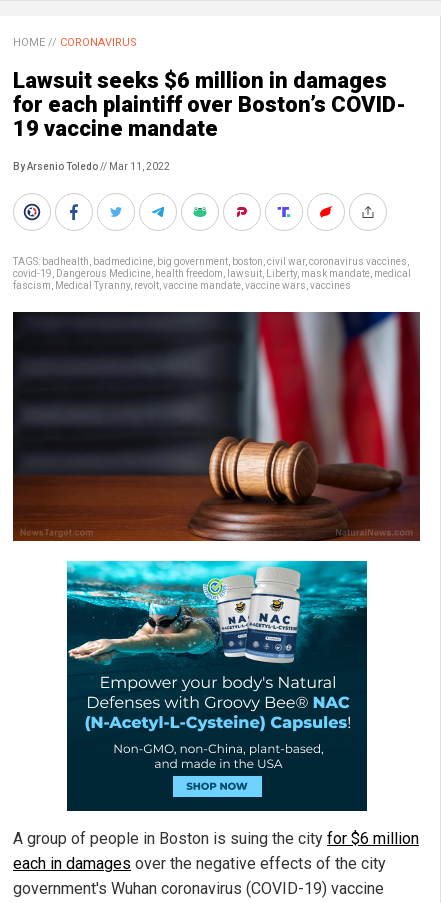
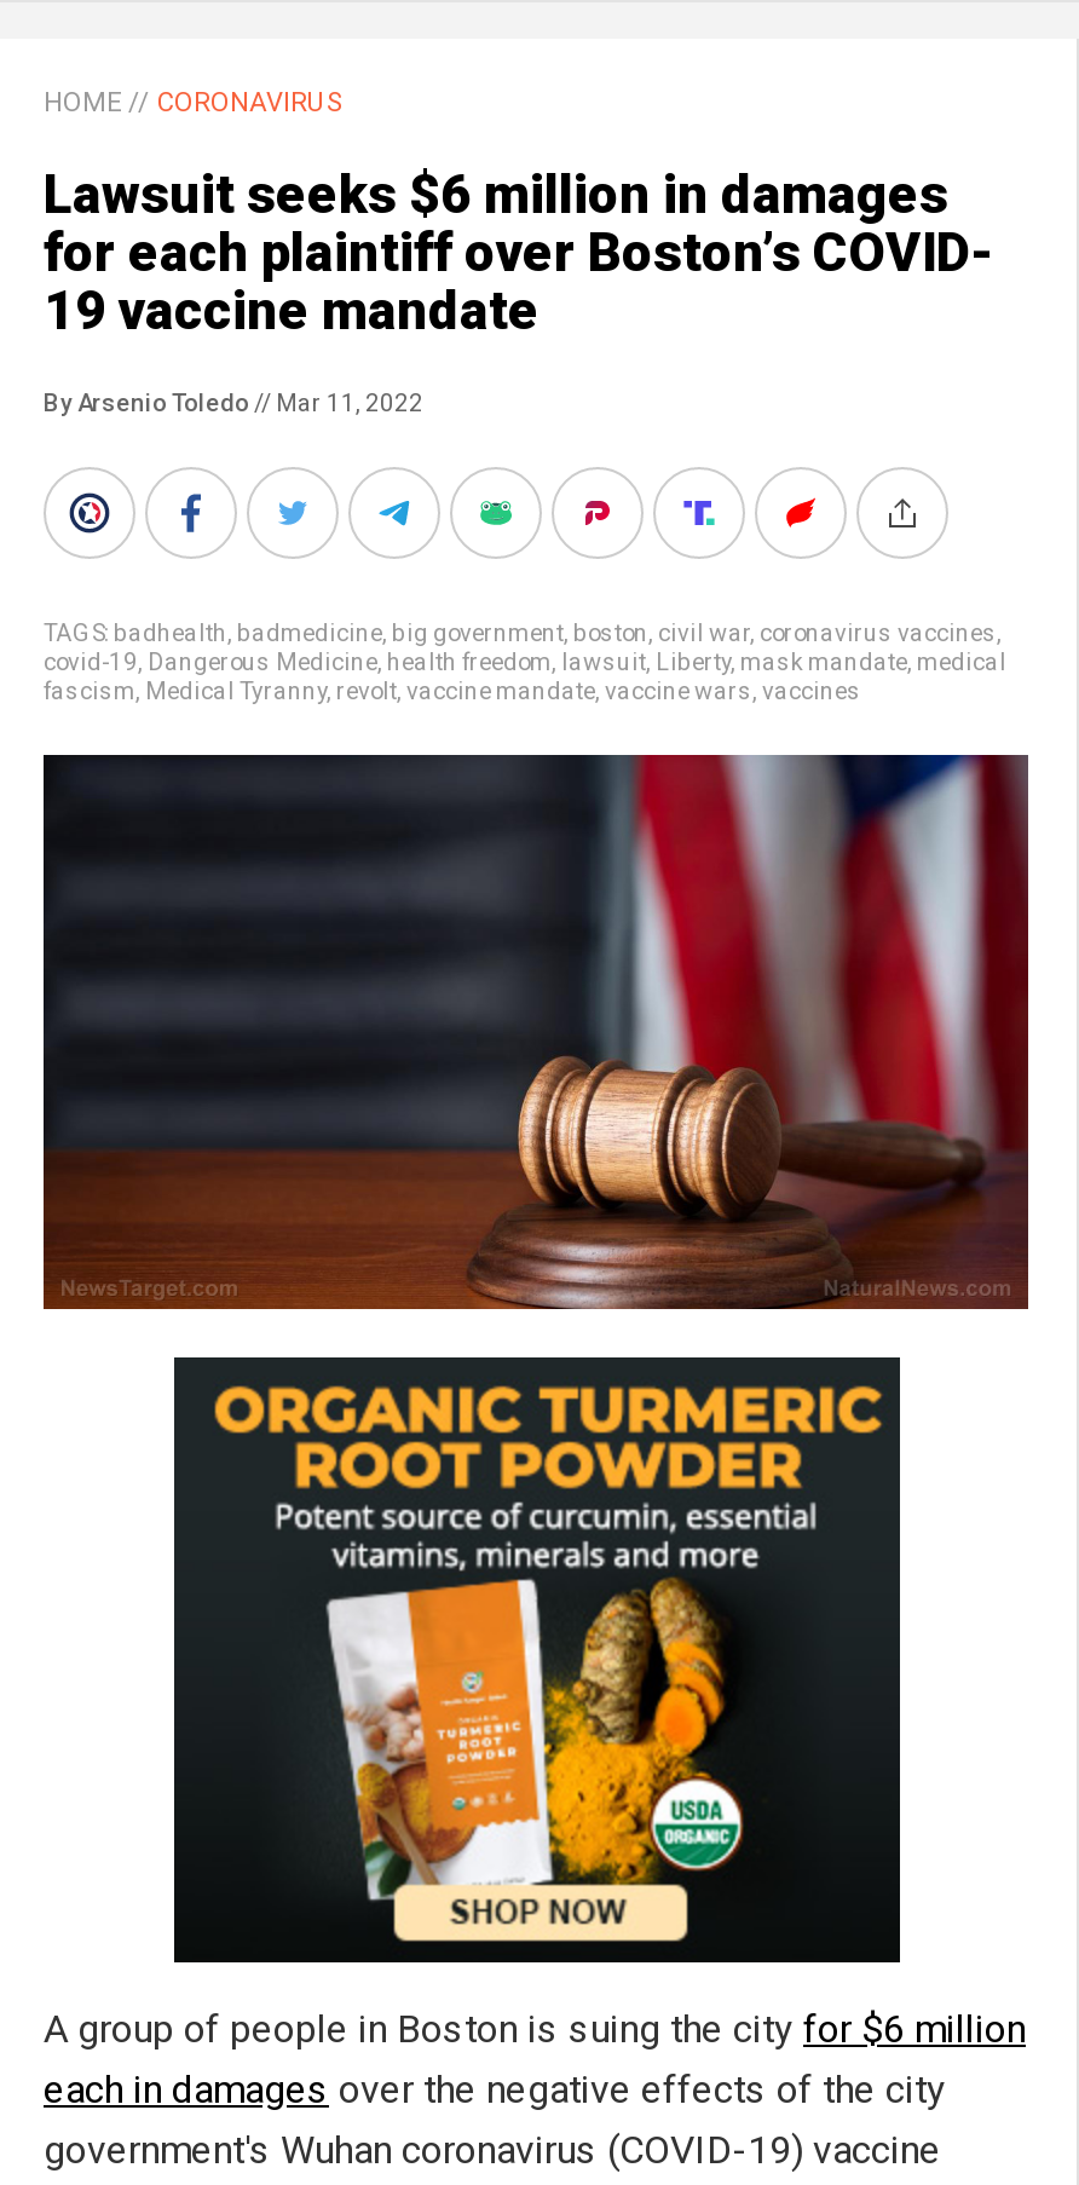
- [image]
+ [image]
